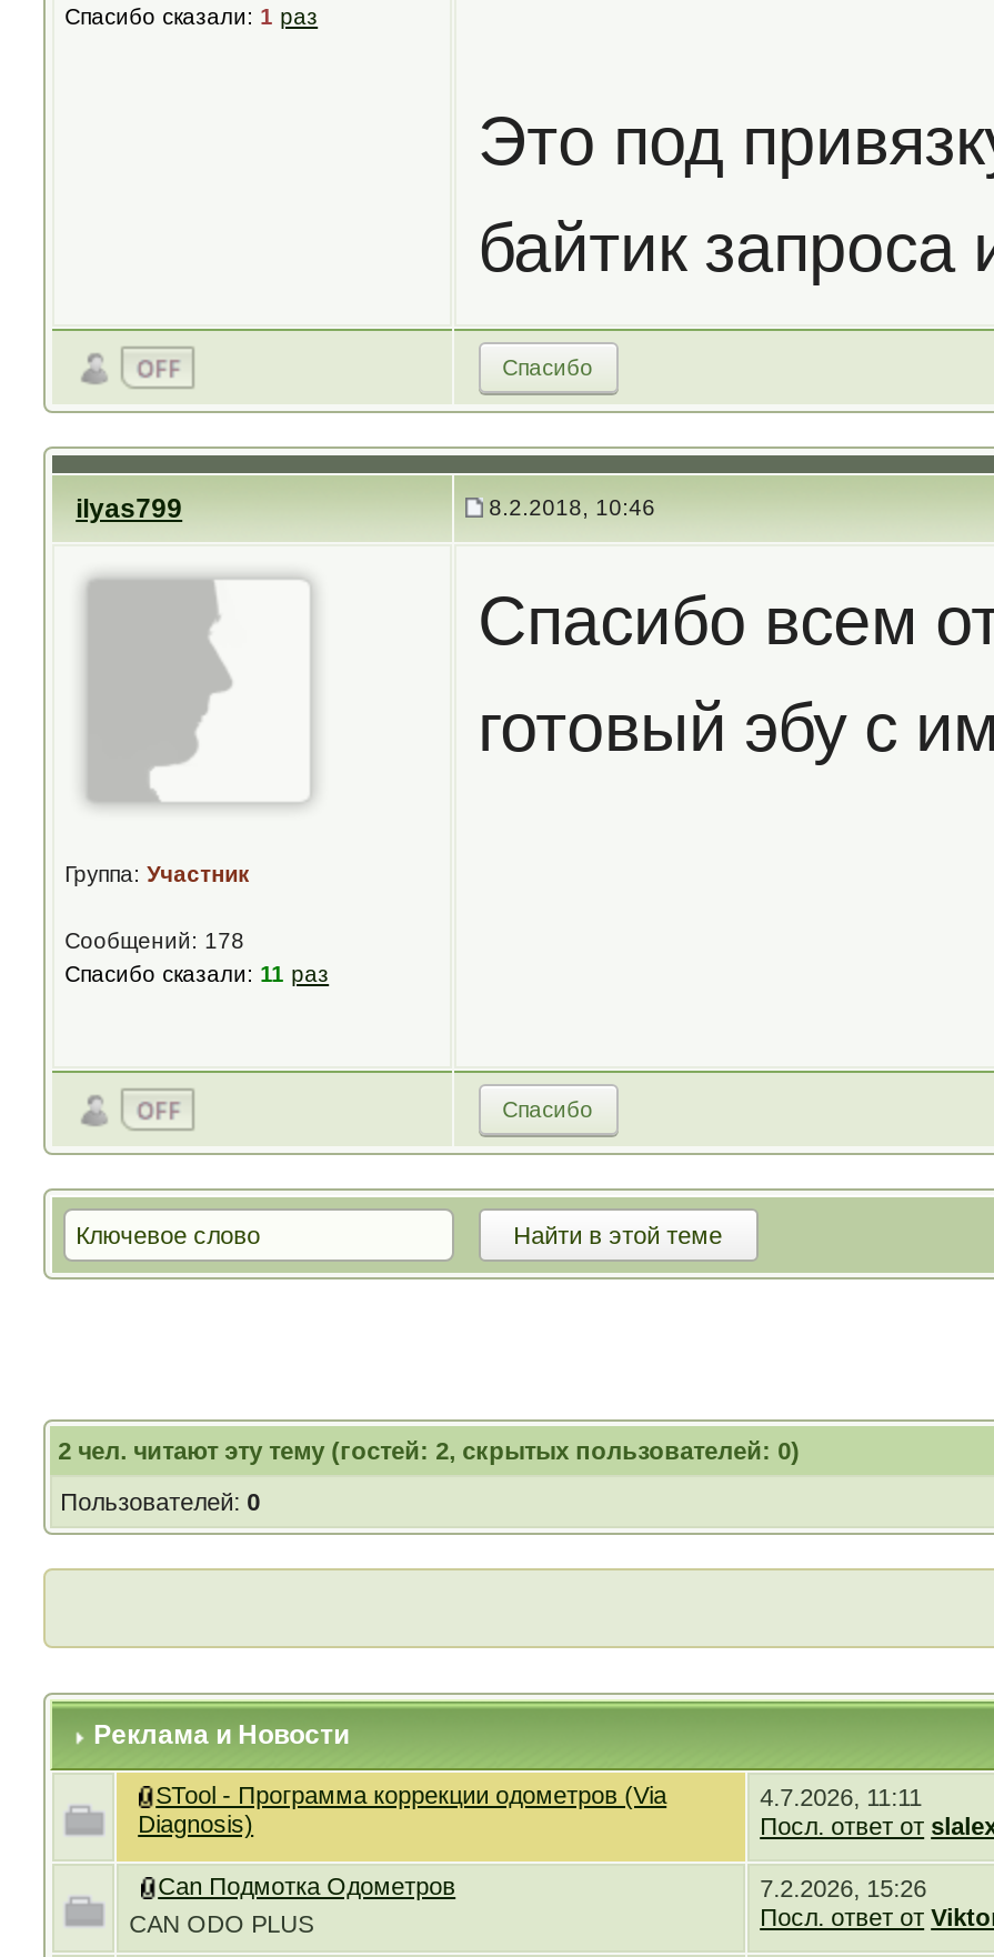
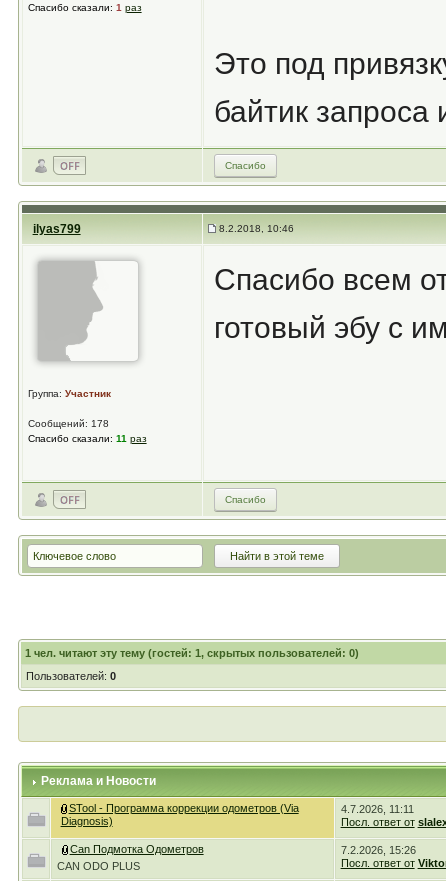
- 2 чел. читают эту тему (гостей: 2, скрытых пользователей: 0)
+ 1 чел. читают эту тему (гостей: 1, скрытых пользователей: 0)
